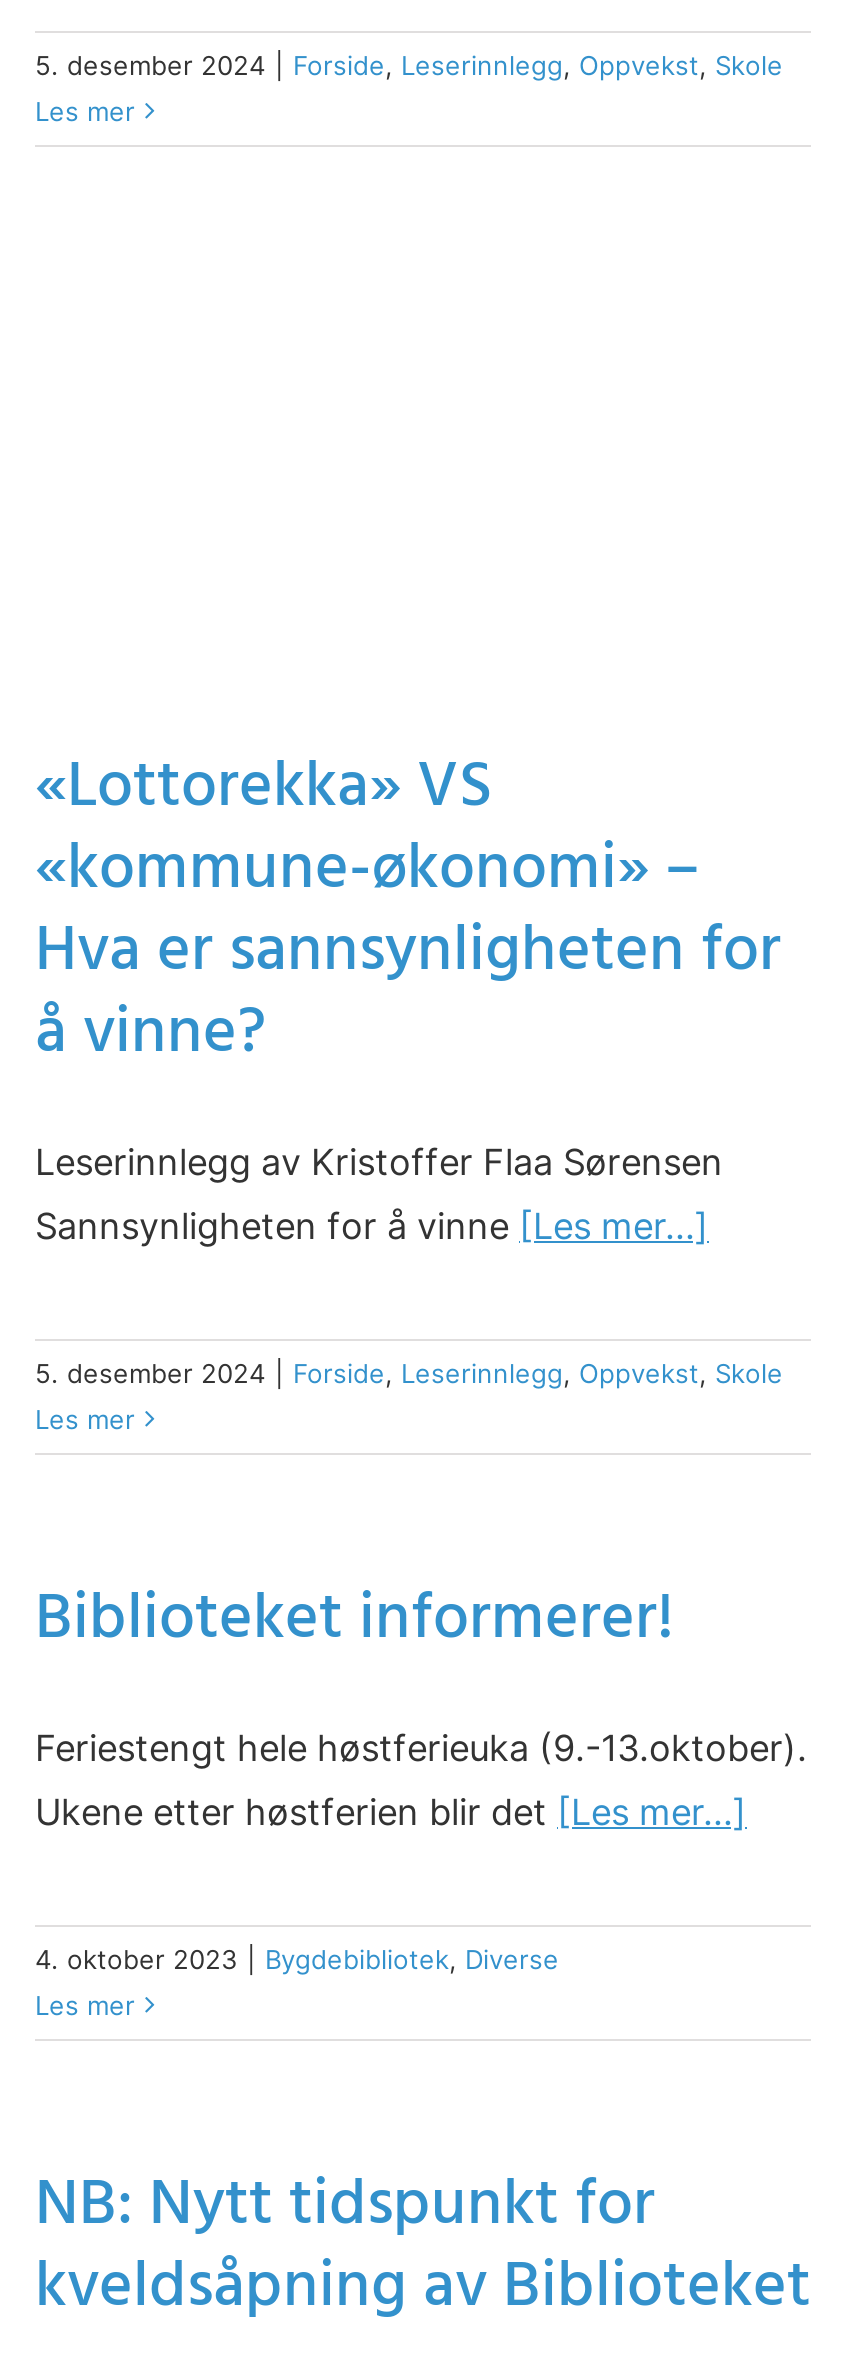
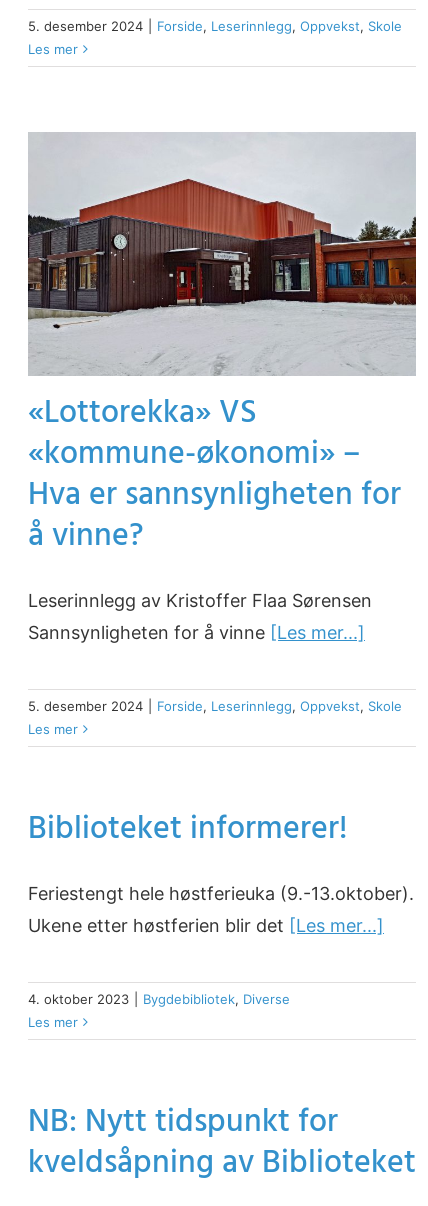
+ [image]
